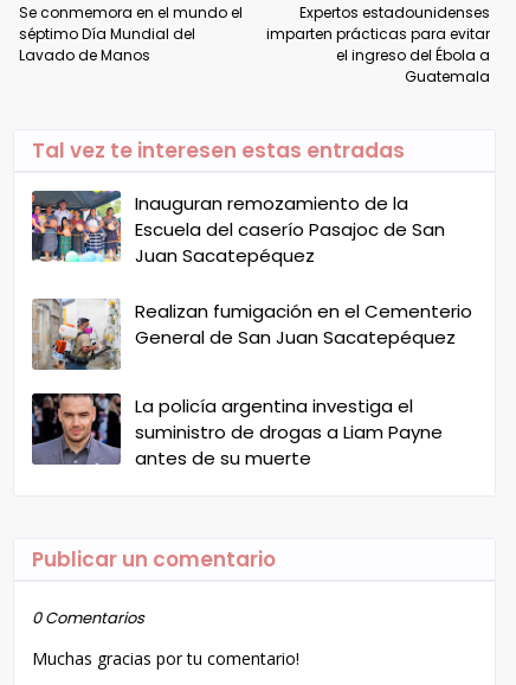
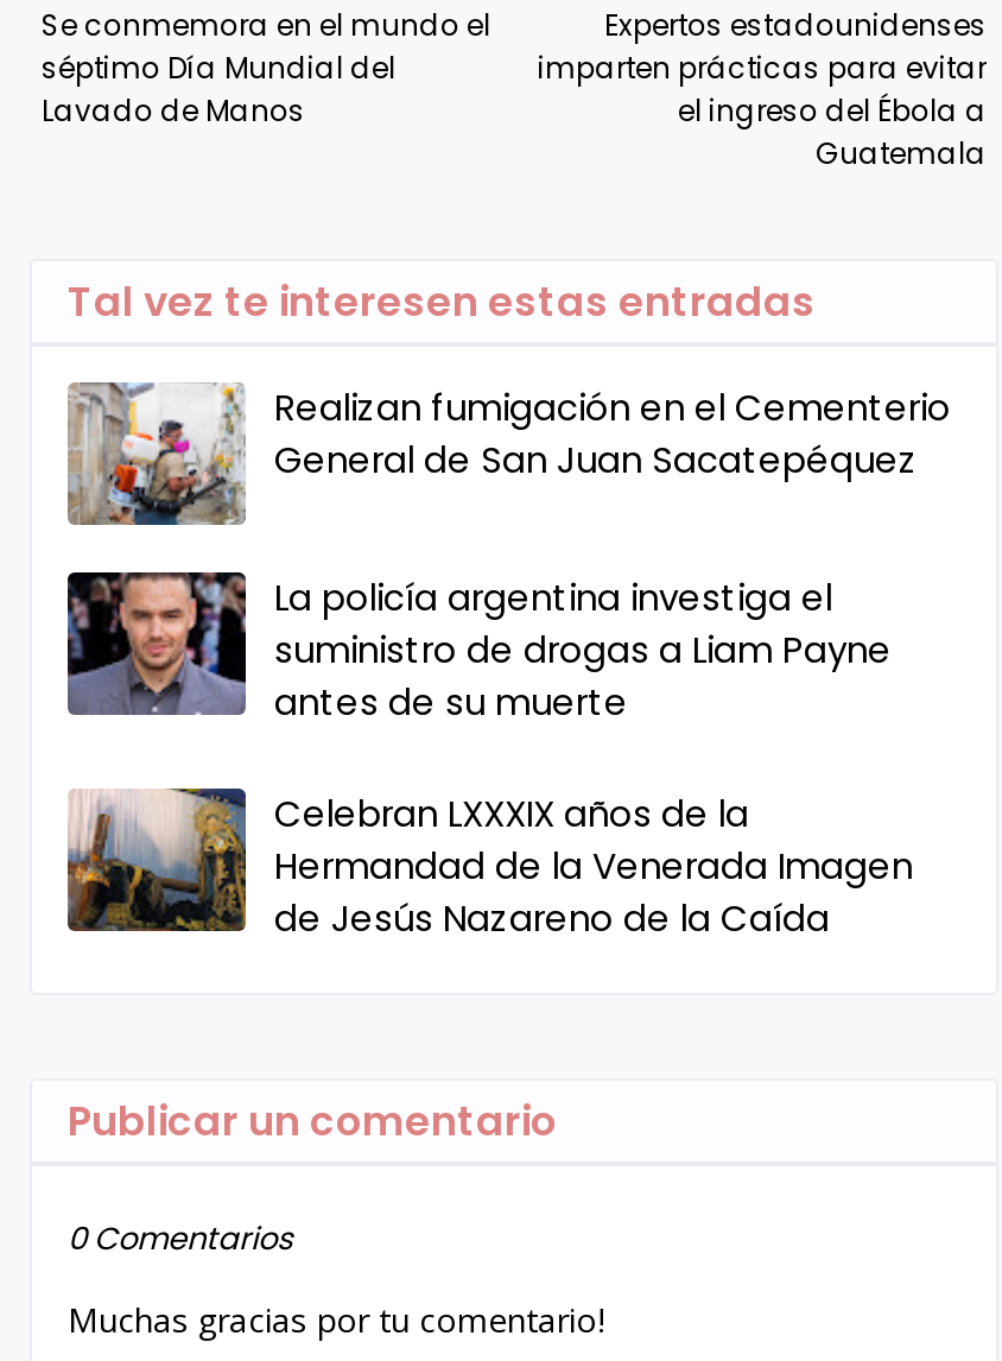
- [image]
- Inauguran remozamiento de la
- Escuela del caserío Pasajoc de San
- Juan Sacatepéquez

moved up: [image] | Realizan fumigación en el Cementerio | General de San Juan Sacatepéquez | La policía argentina investiga el | suministro de drogas a Liam Payne | antes de su muerte

+ [image]
+ Celebran LXXXIX años de la
+ Hermandad de la Venerada Imagen
+ de Jesús Nazareno de la Caída
